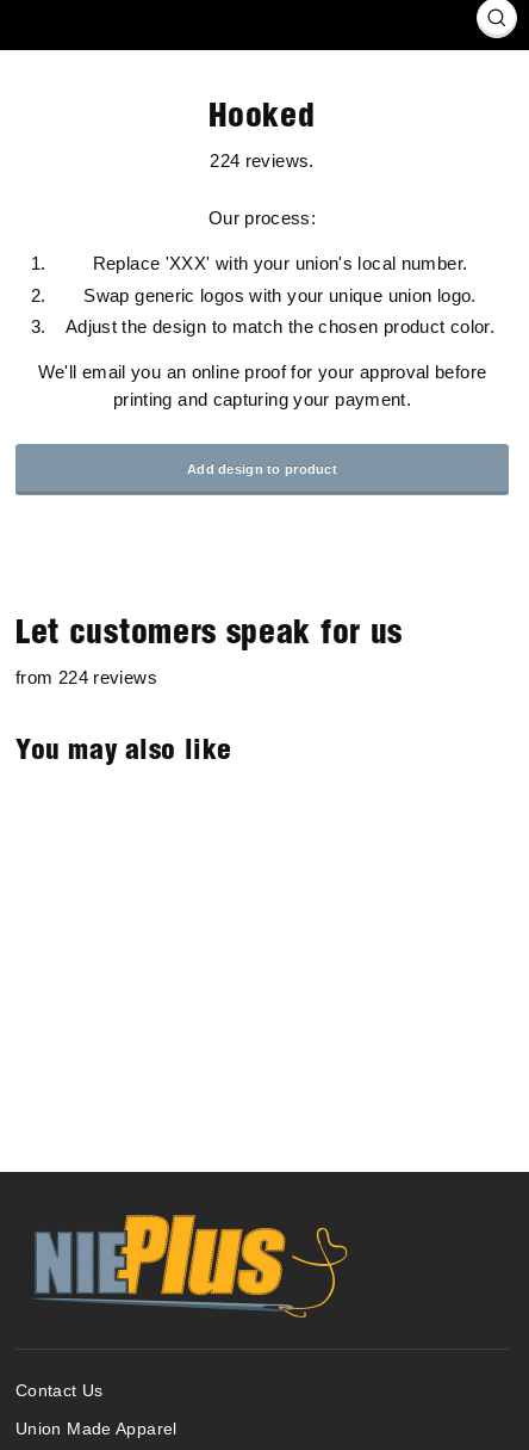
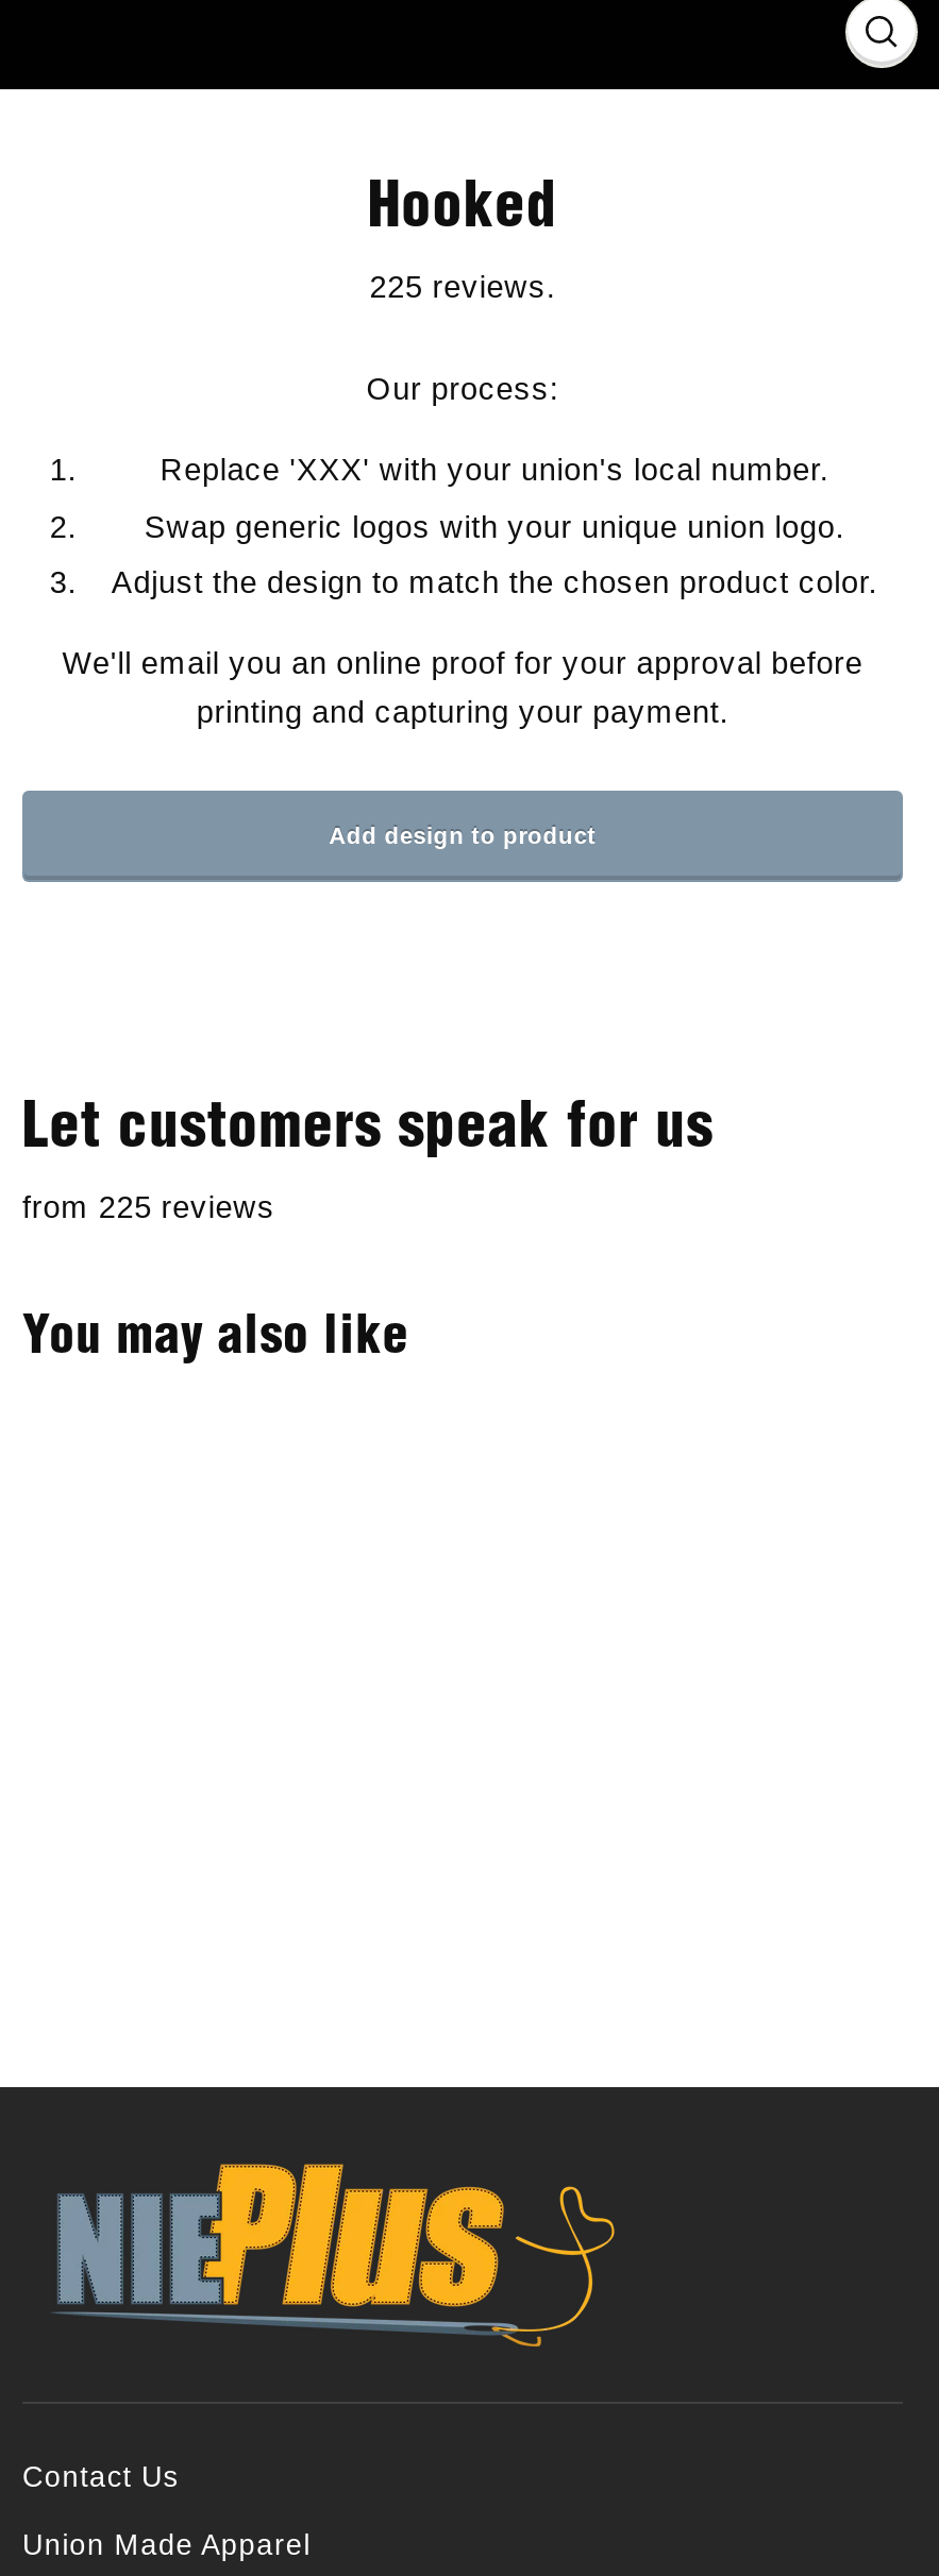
- 224 reviews.
+ 225 reviews.

- from 224 reviews
+ from 225 reviews
